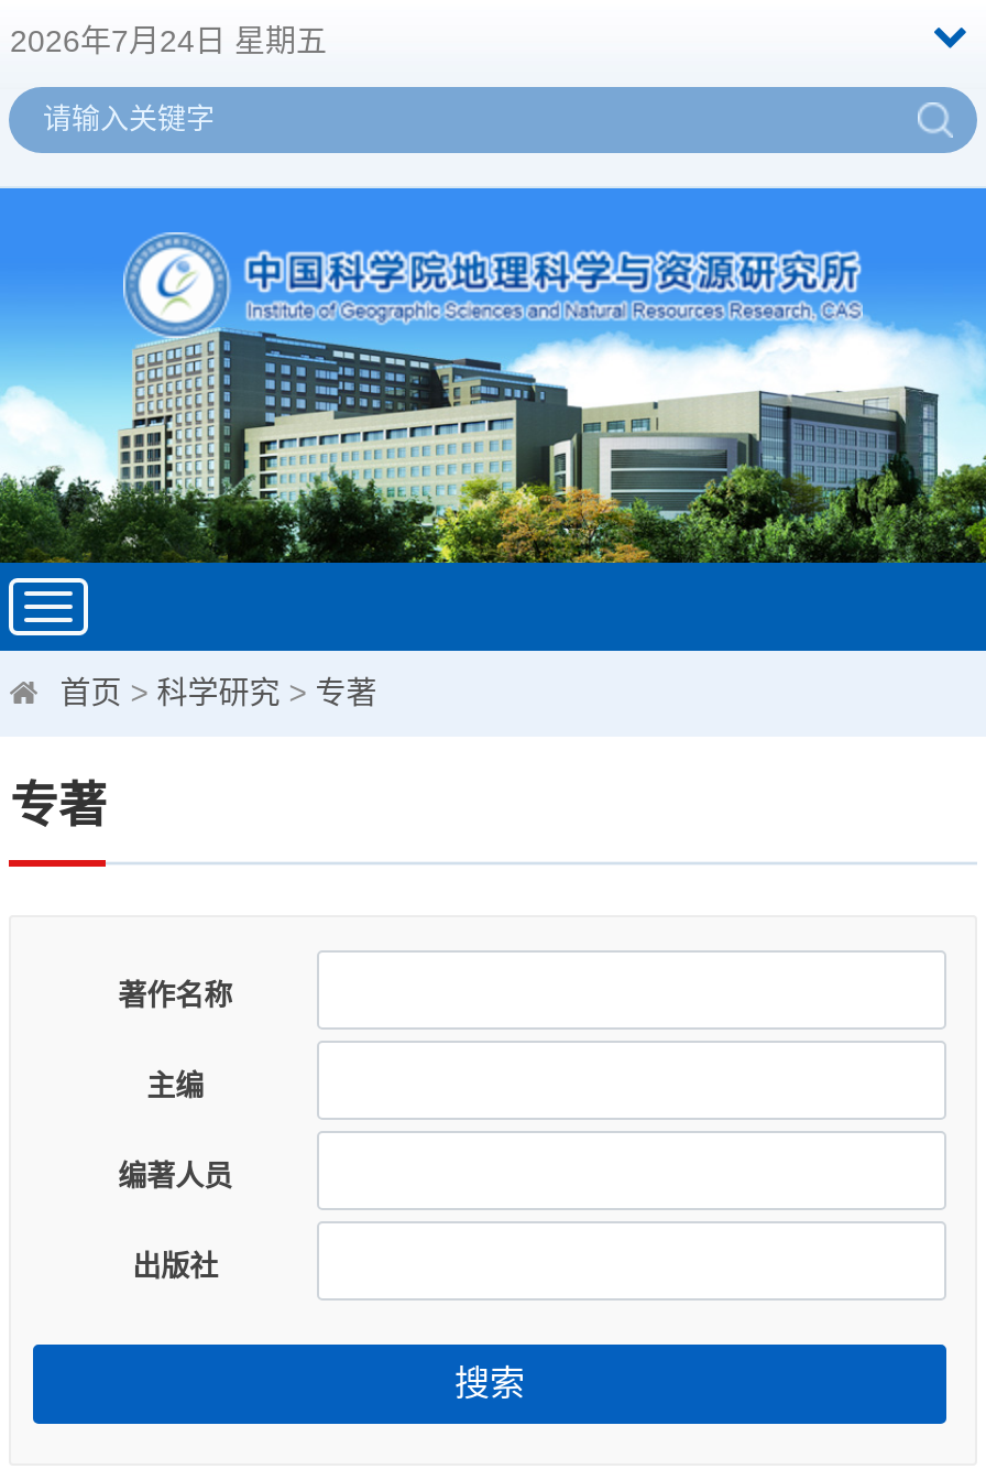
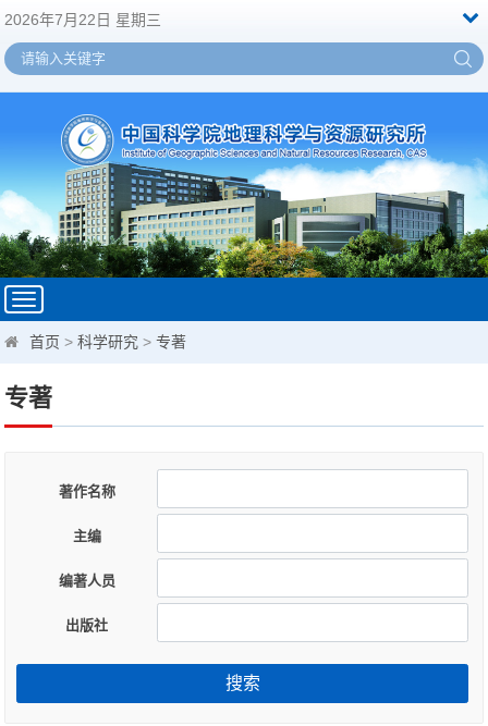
- 2026年7月24日 星期五
+ 2026年7月22日 星期三
